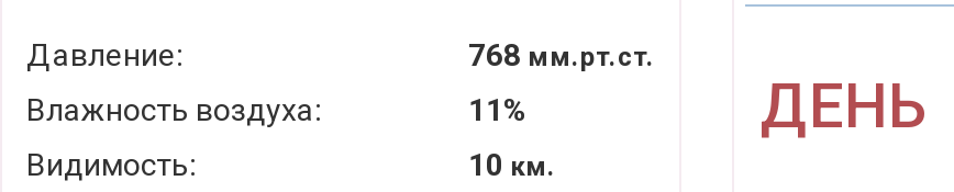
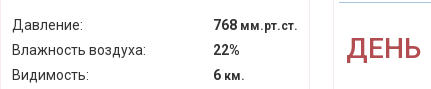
- 11%
+ 22%

- 10 км.
+ 6 км.
